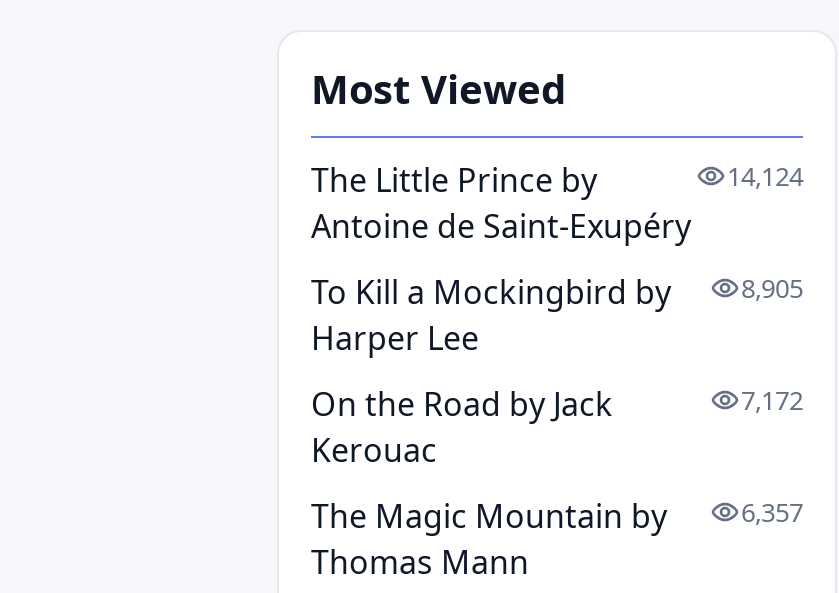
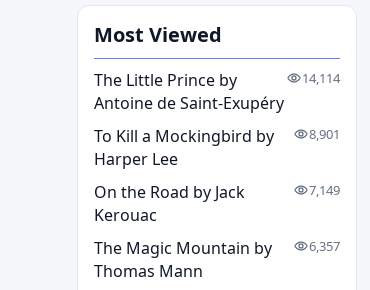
- 14,124
+ 14,114

- To Kill a Mockingbird by 8,905
+ To Kill a Mockingbird by 8,901

- 7,172
+ 7,149
